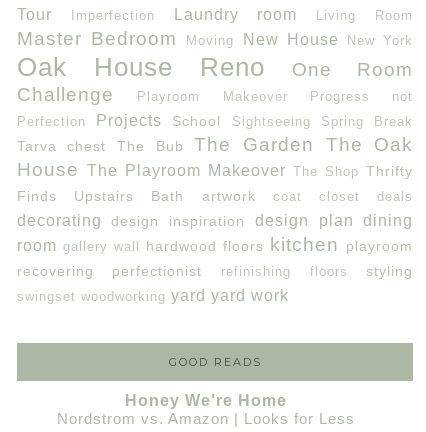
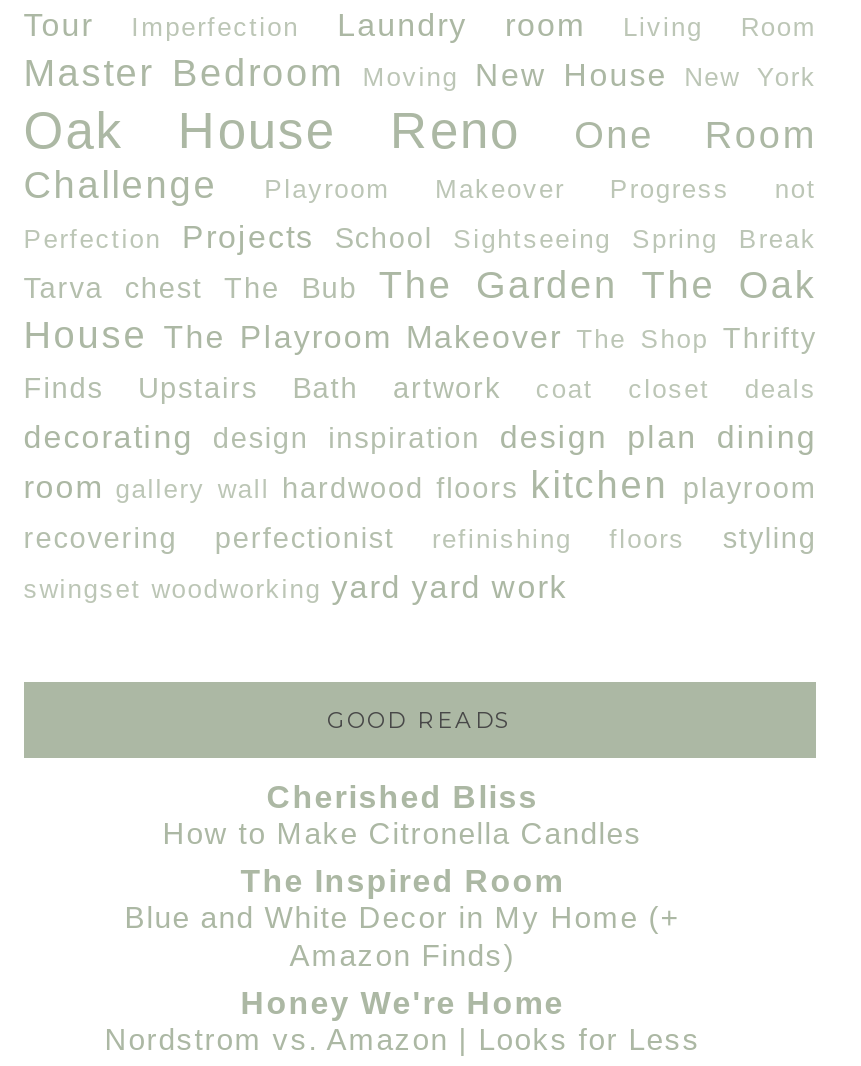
+ Cherished Bliss
+ How to Make Citronella Candles
+ The Inspired Room
+ Blue and White Decor in My Home (+
+ Amazon Finds)
